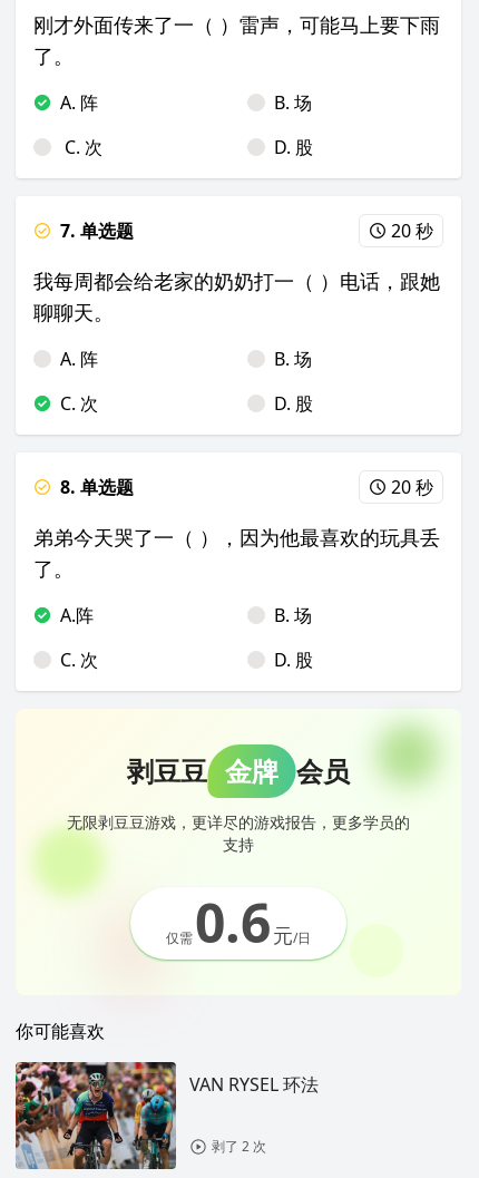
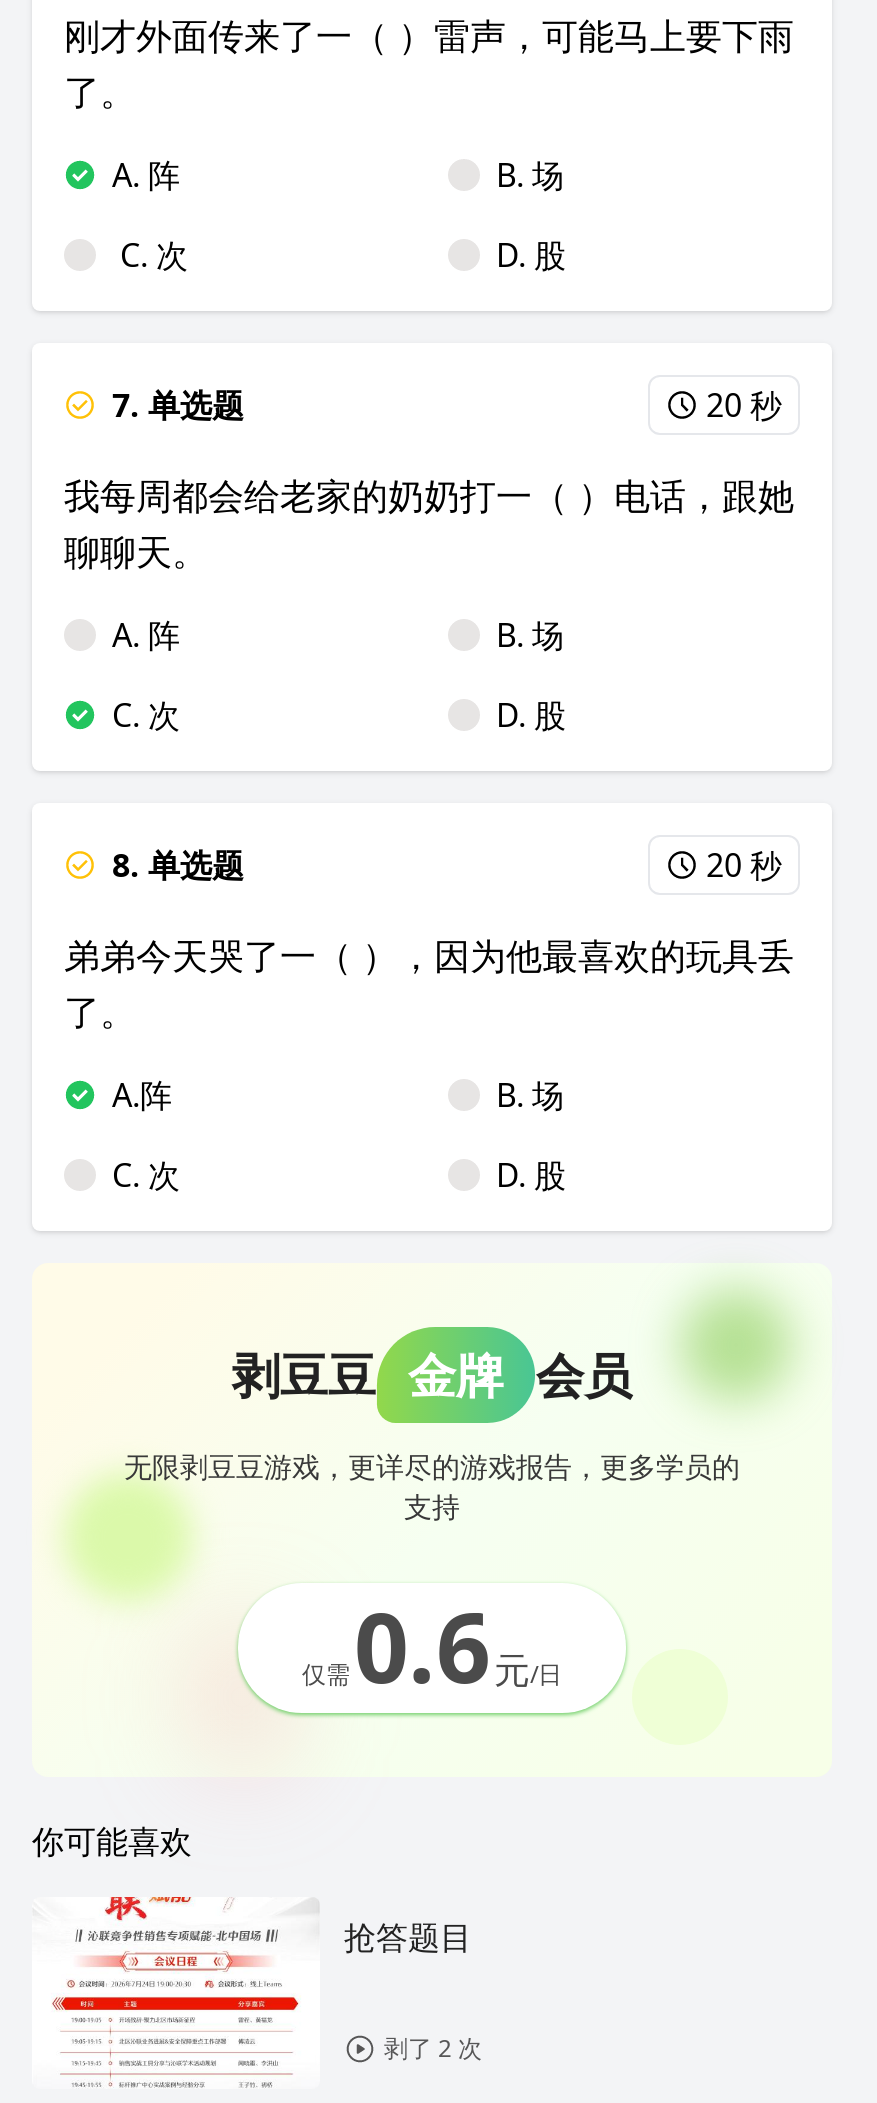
- [image]
- VAN RYSEL 环法
+ [image]
+ 抢答题目
